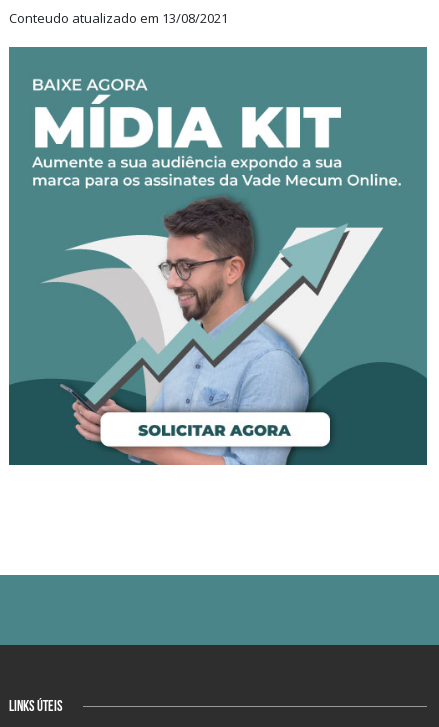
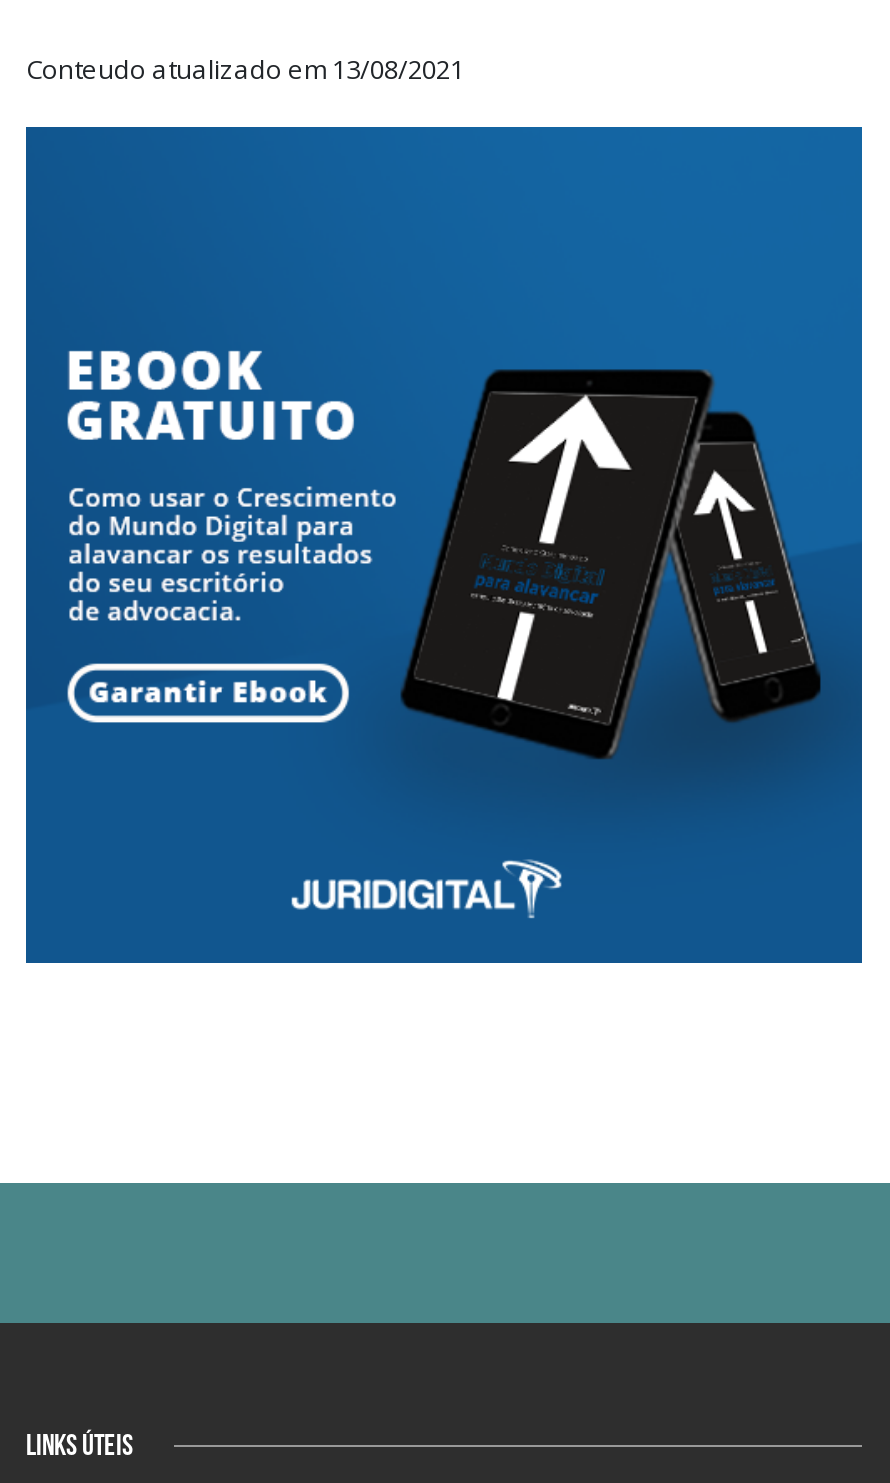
- [image]
+ [image]
